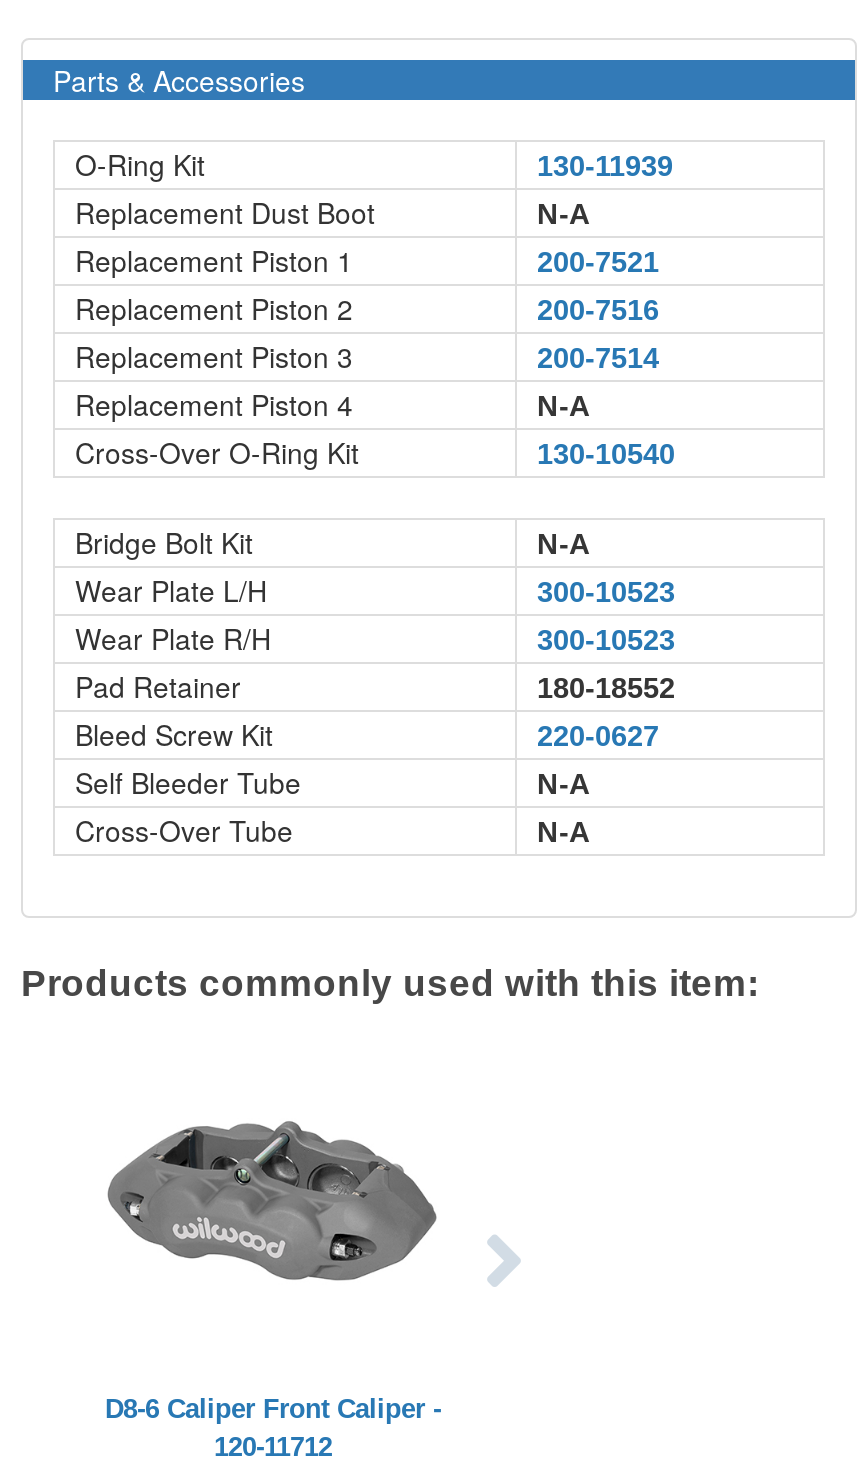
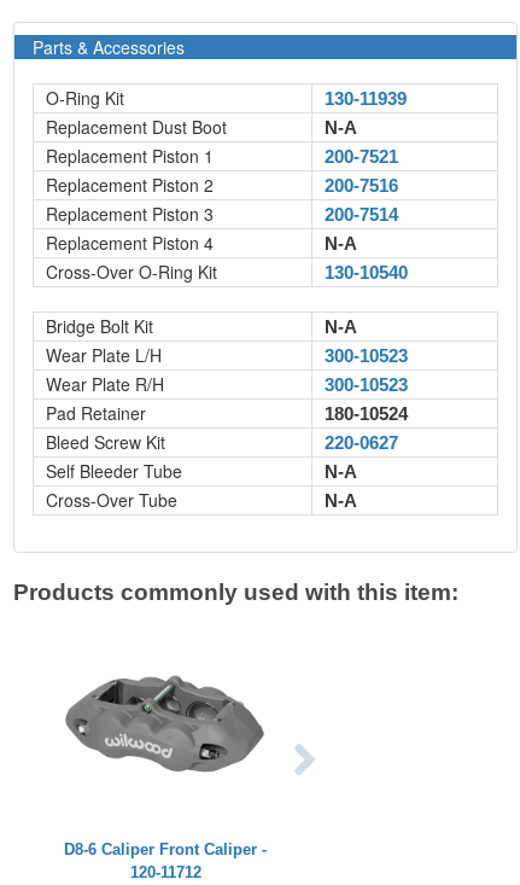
- 180-18552
+ 180-10524
